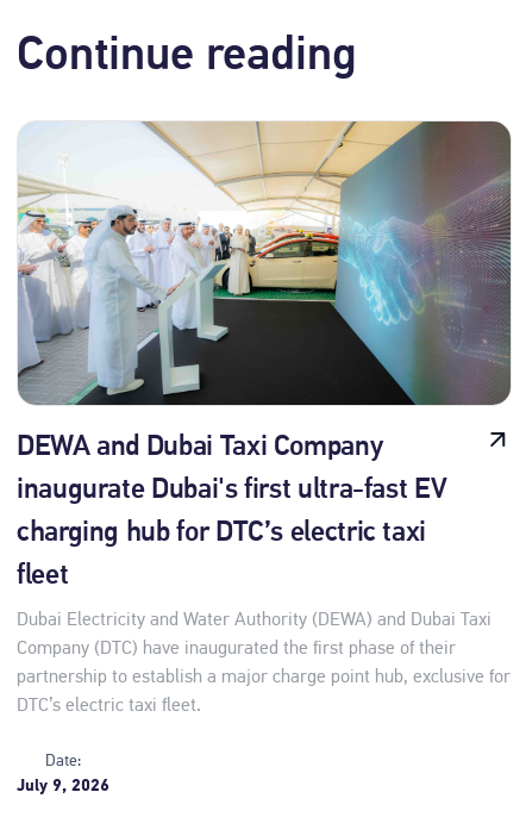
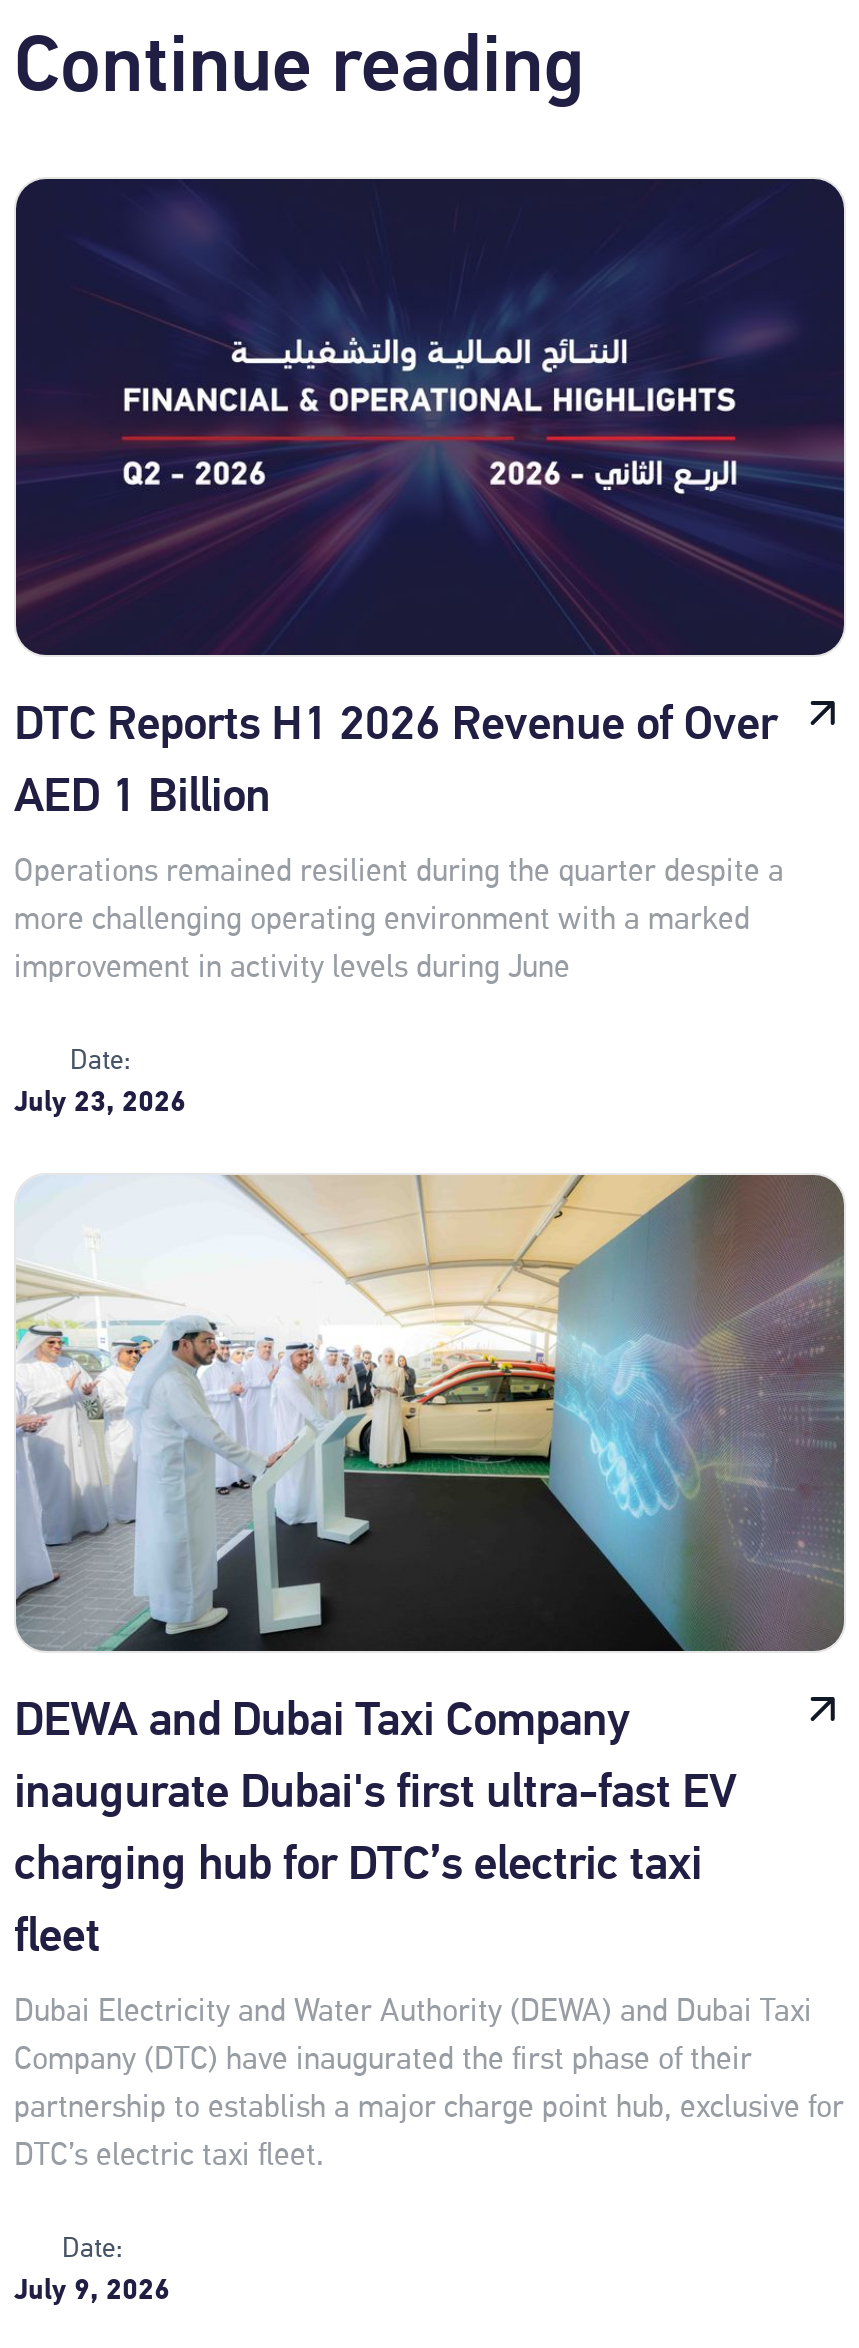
+ [image]
+ DTC Reports H1 2026 Revenue of Over
+ AED 1 Billion
+ Operations remained resilient during the quarter despite a
+ more challenging operating environment with a marked
+ improvement in activity levels during June
+ Date:
+ July 23, 2026
